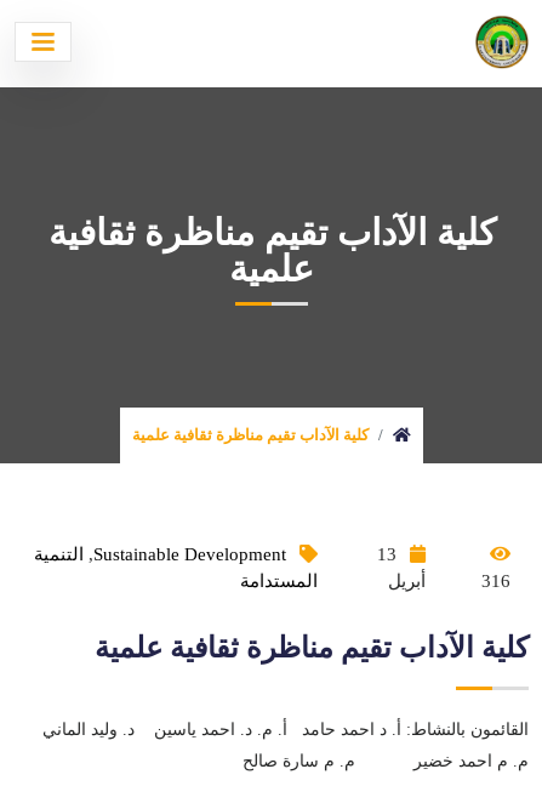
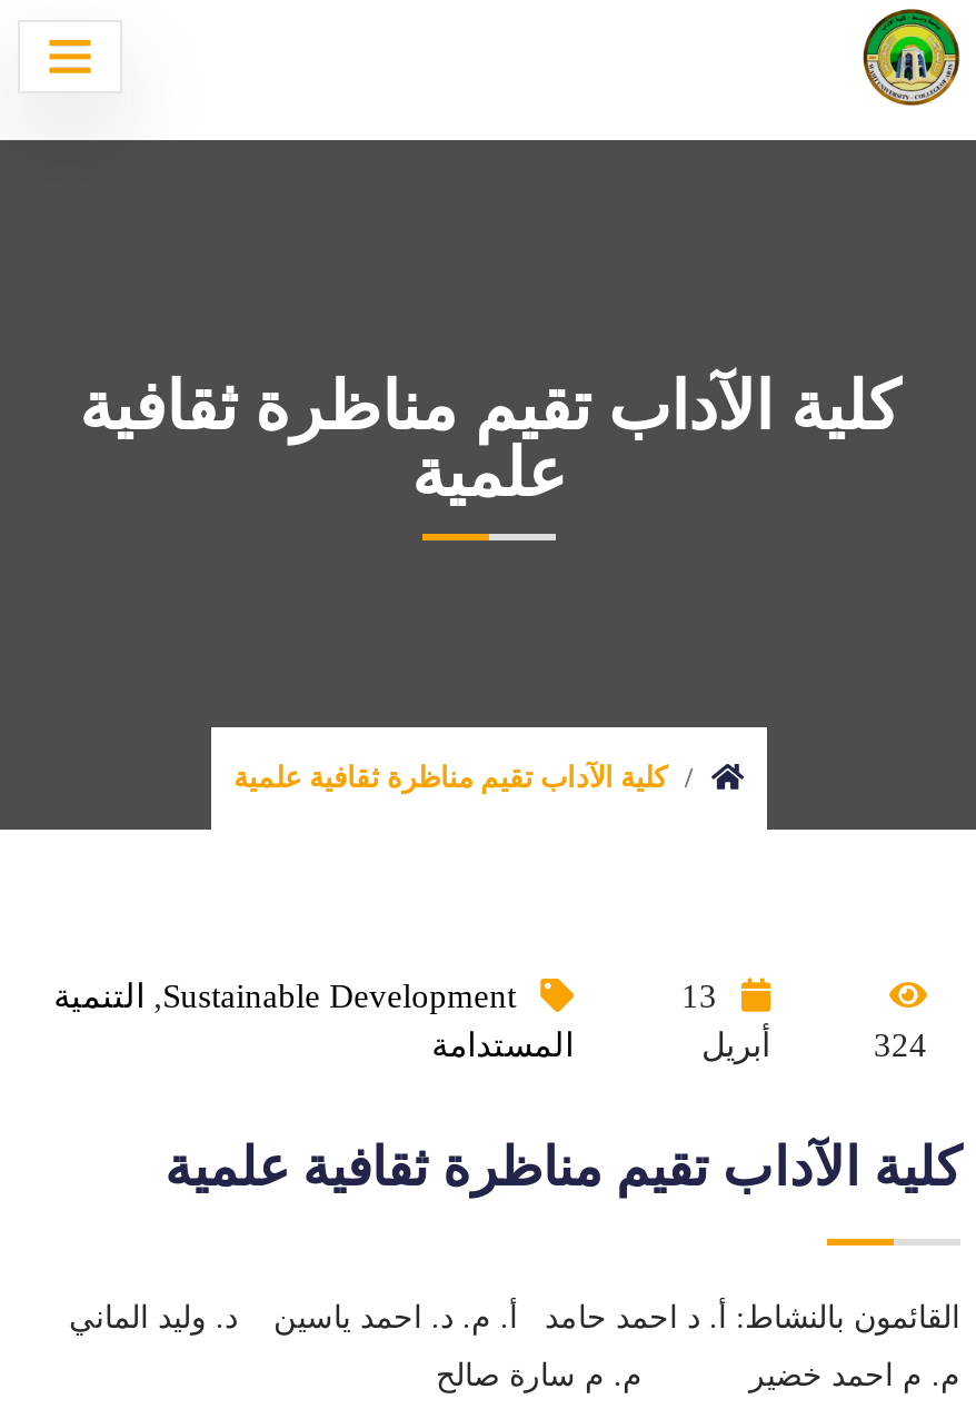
- 316
+ 324
